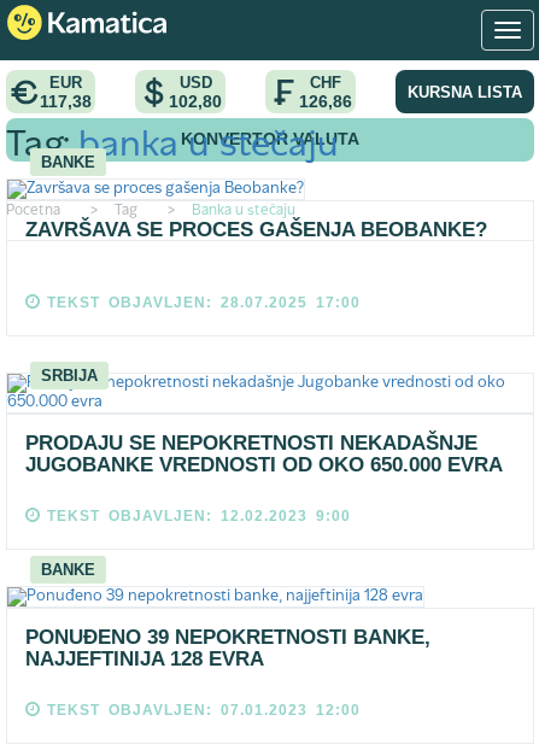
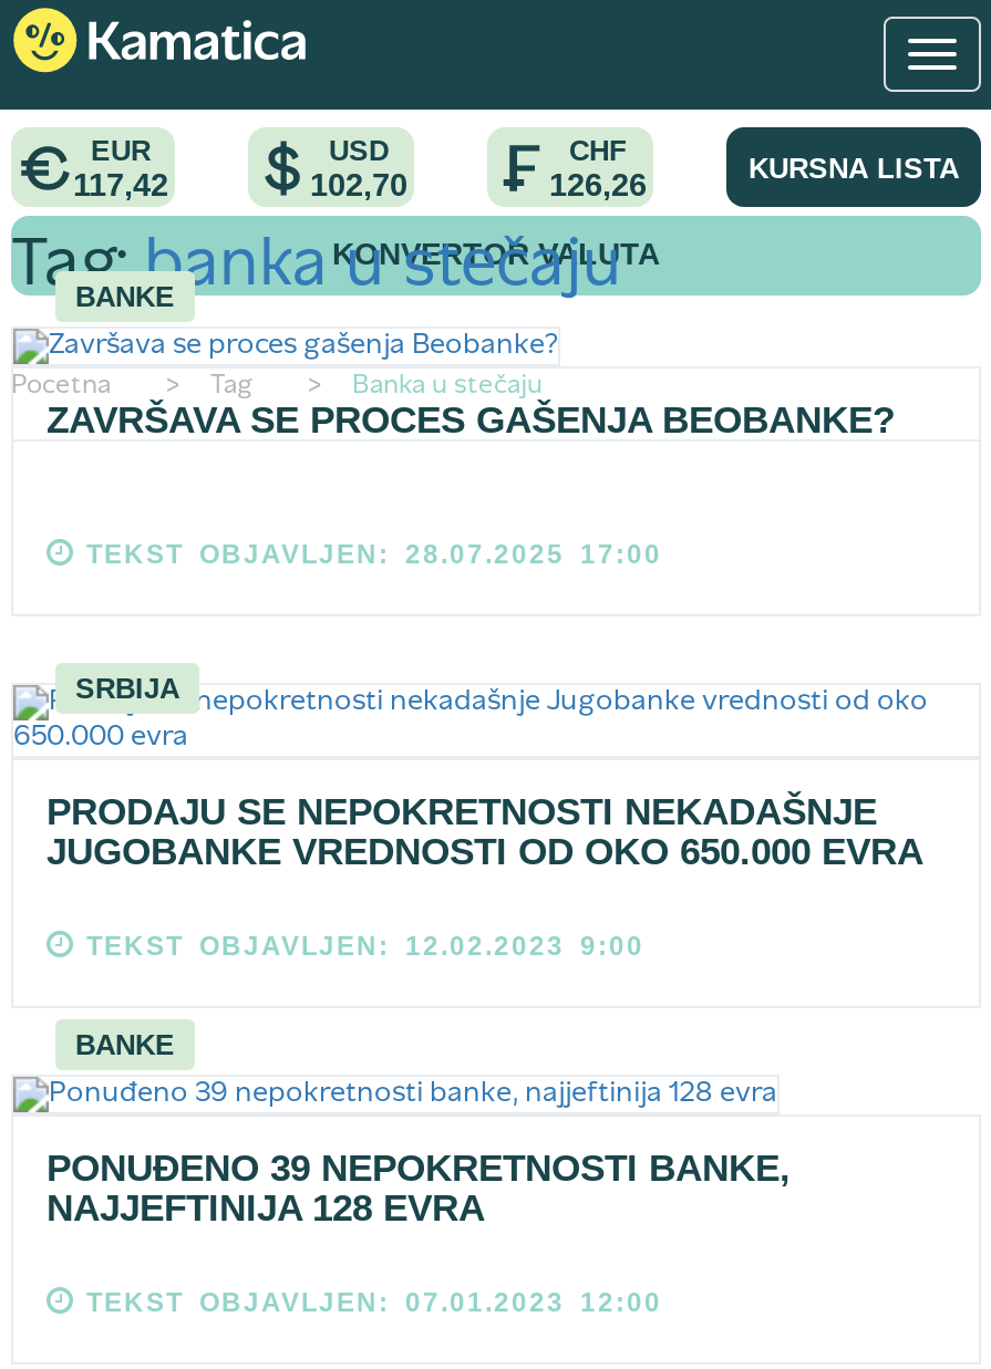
- 117,38
+ 117,42

- 102,80
+ 102,70

- 126,86
+ 126,26
